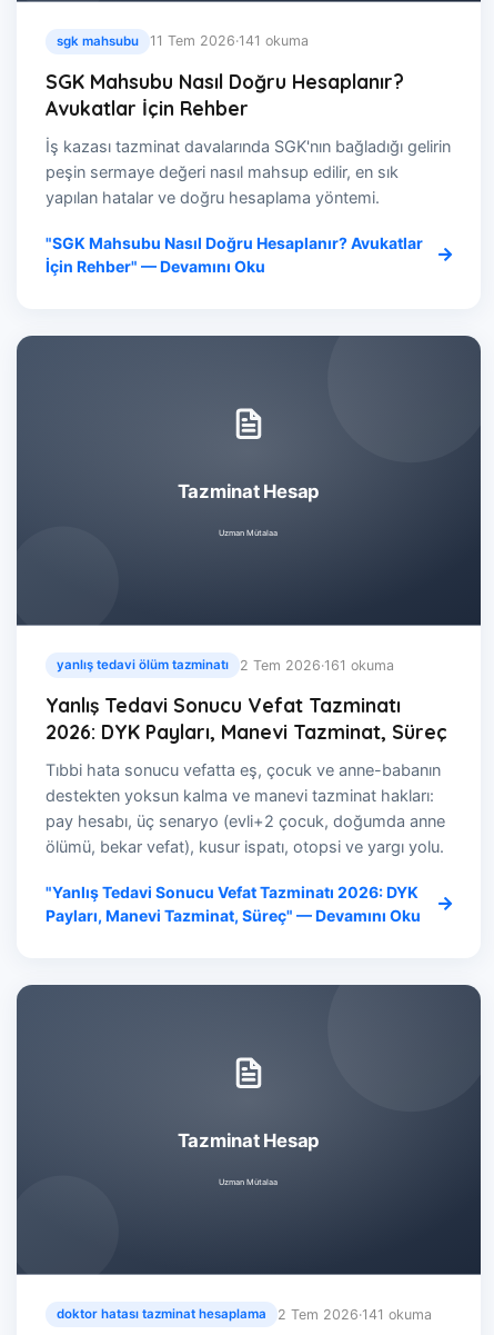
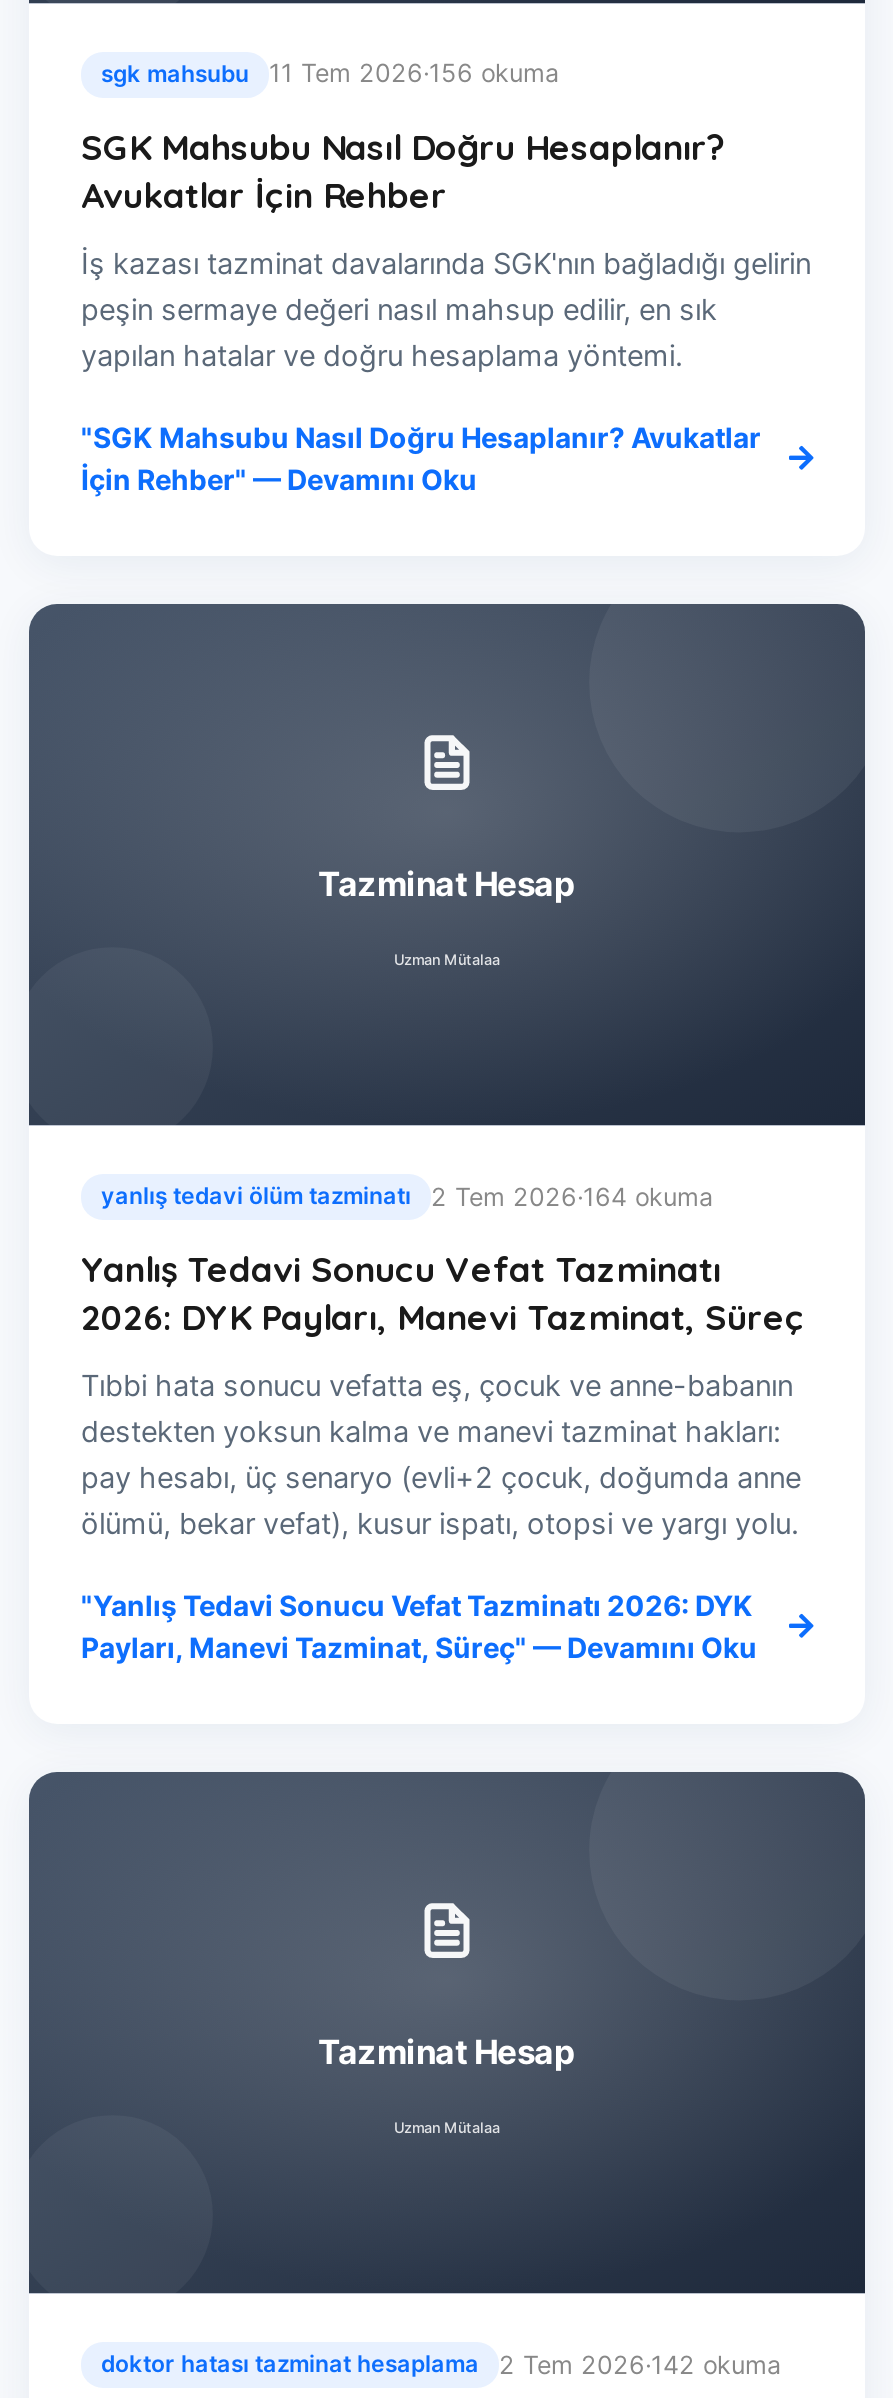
- sgk mahsubu 11 Tem 2026·141 okuma
+ sgk mahsubu 11 Tem 2026·156 okuma

- yanlış tedavi ölüm tazminatı 2 Tem 2026·161 okuma
+ yanlış tedavi ölüm tazminatı 2 Tem 2026·164 okuma

- doktor hatası tazminat hesaplama 2 Tem 2026·141 okuma
+ doktor hatası tazminat hesaplama 2 Tem 2026·142 okuma
